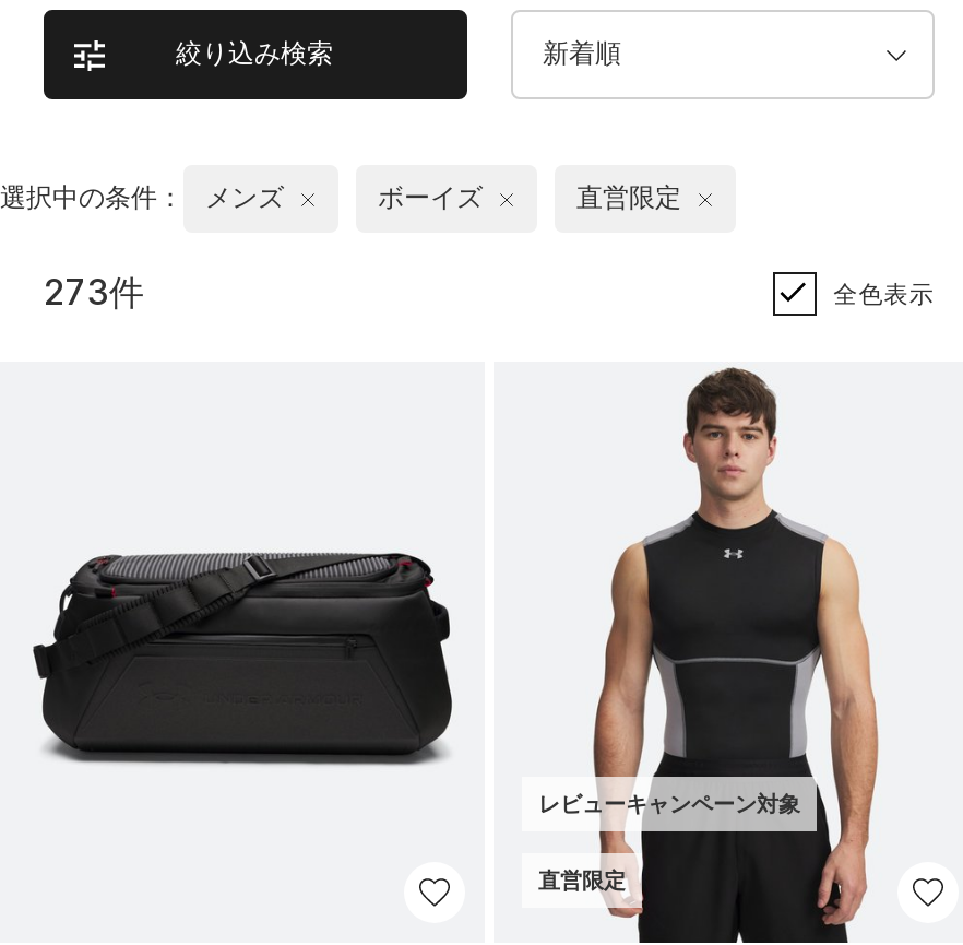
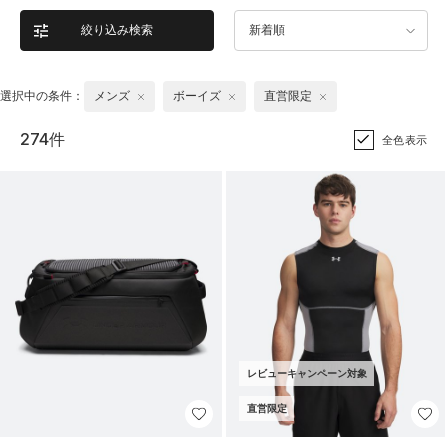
- 273件
+ 274件
